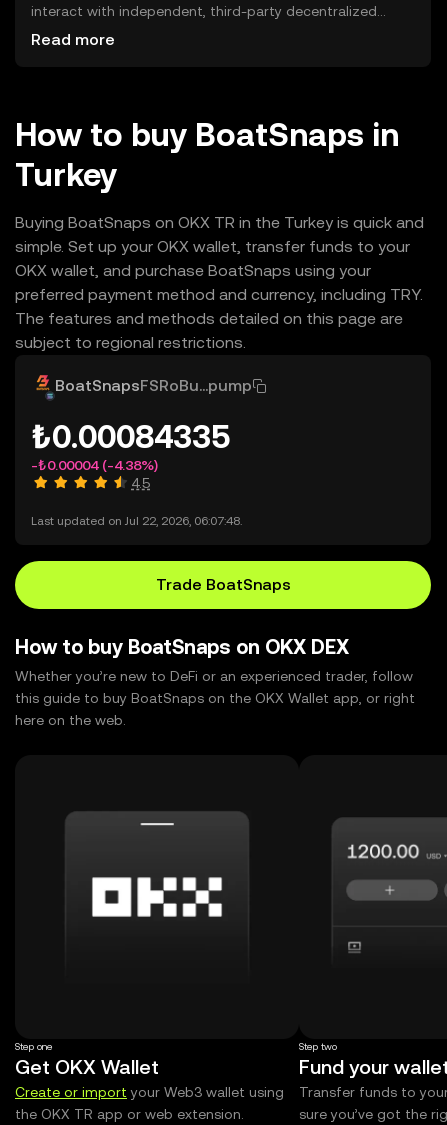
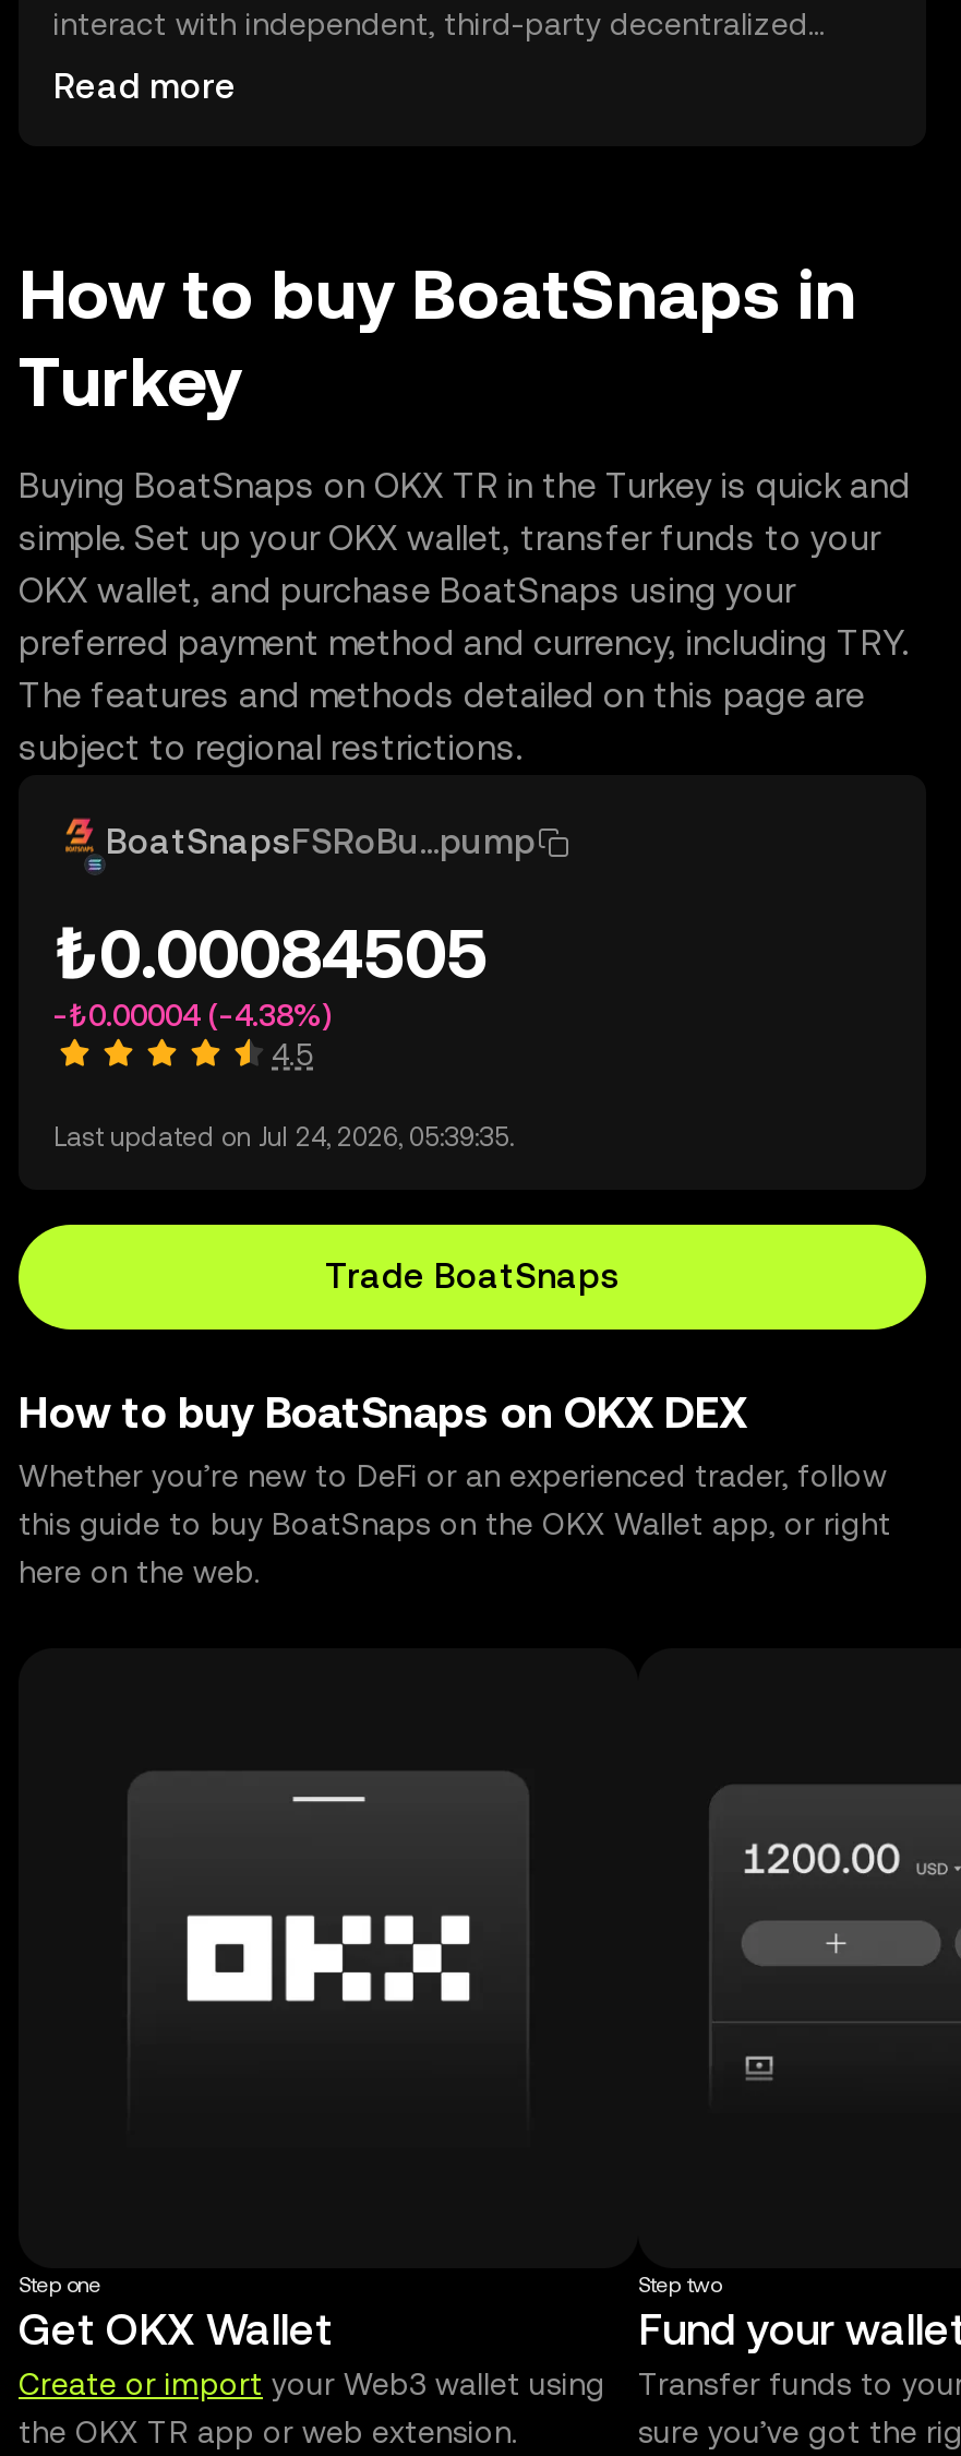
- ₺0.00084335
+ ₺0.00084505

- Last updated on Jul 22, 2026, 06:07:48.
+ Last updated on Jul 24, 2026, 05:39:35.
